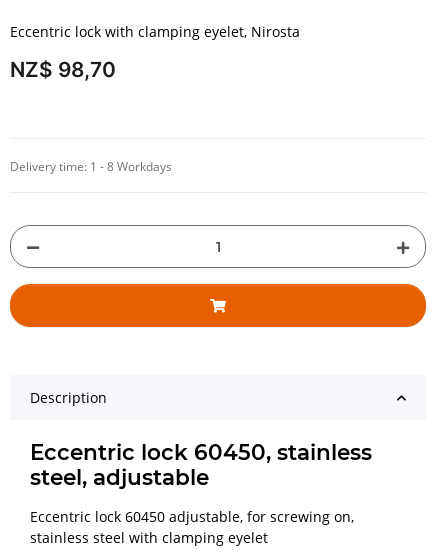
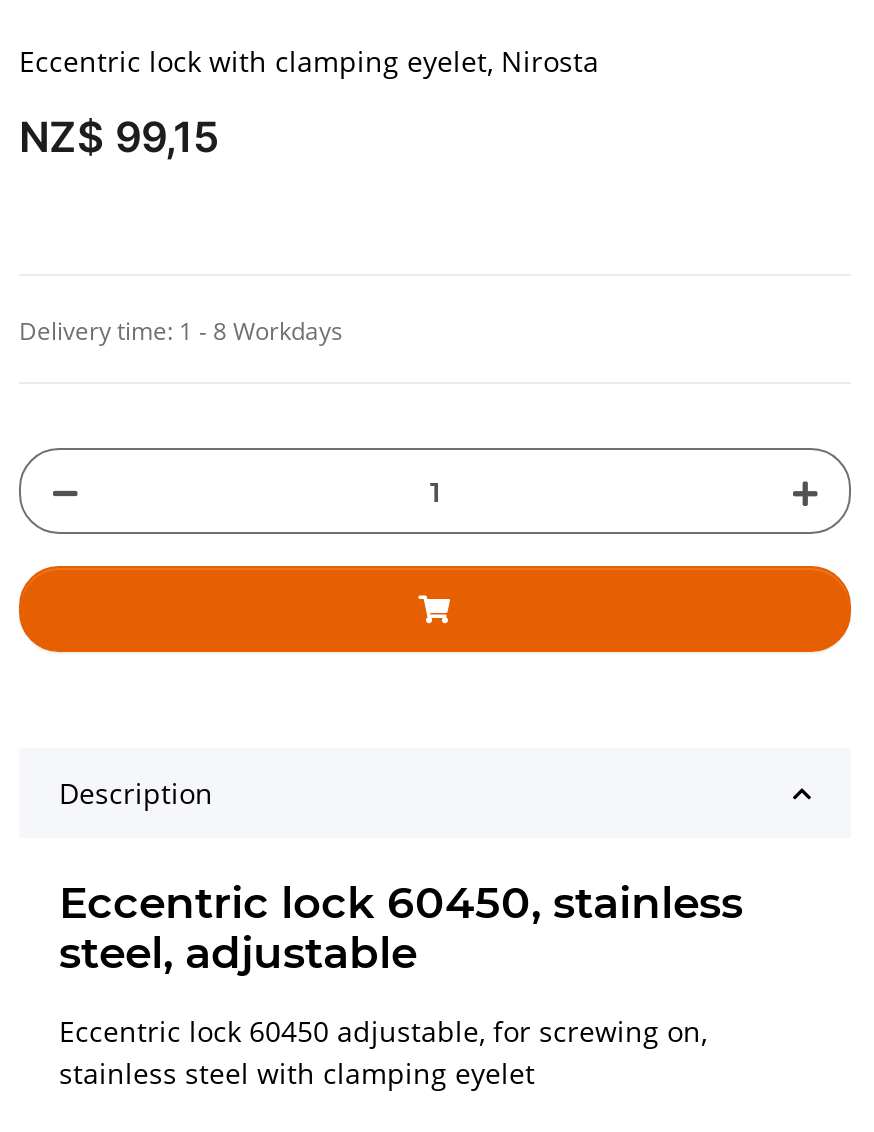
- NZ$ 98,70
+ NZ$ 99,15
